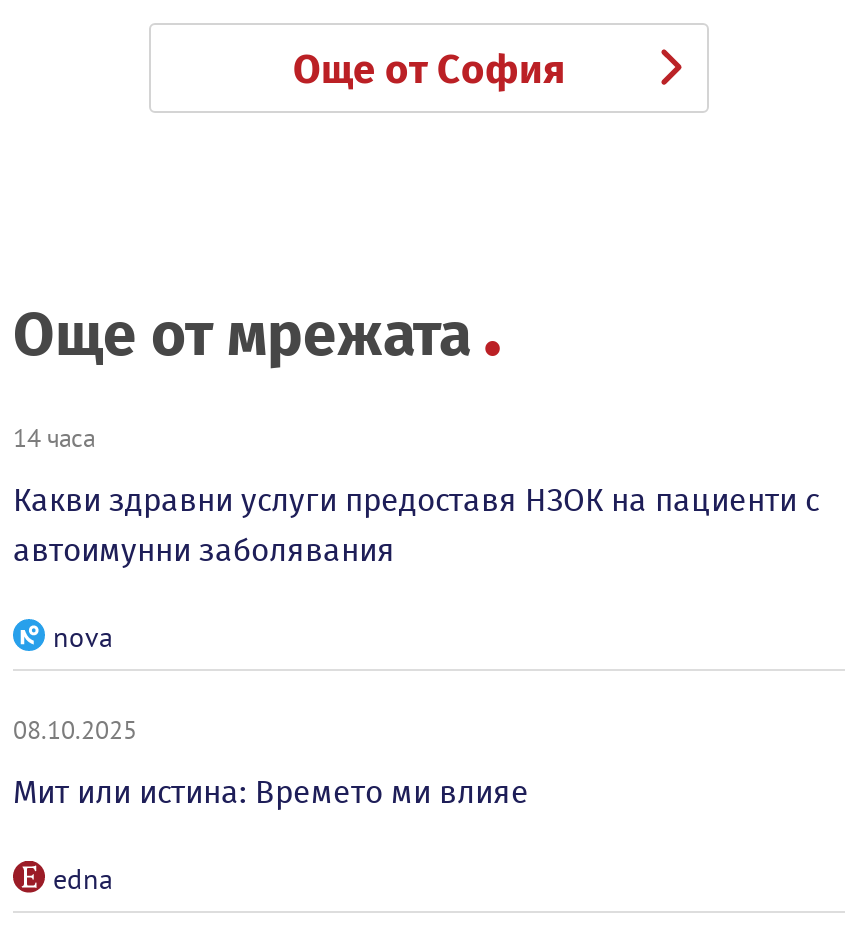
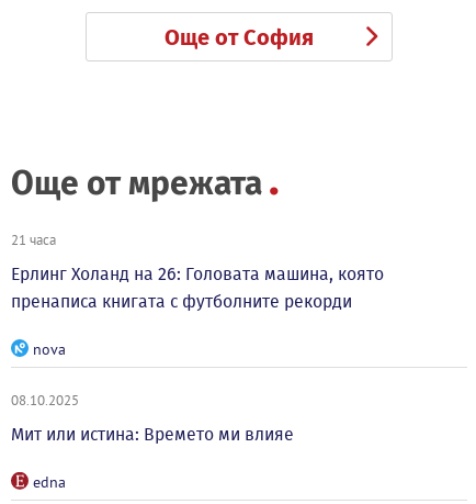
- 14 часа
+ 21 часа

- Какви здравни услуги предоставя НЗОК на пациенти с
- автоимунни заболявания
+ Ерлинг Холанд на 26: Головата машина, която
+ пренаписа книгата с футболните рекорди
